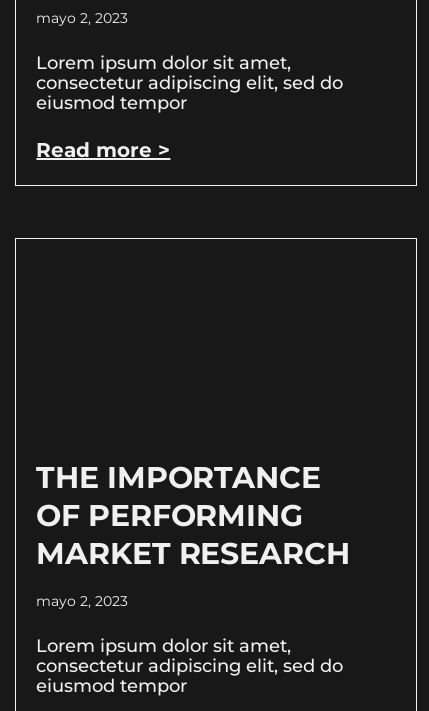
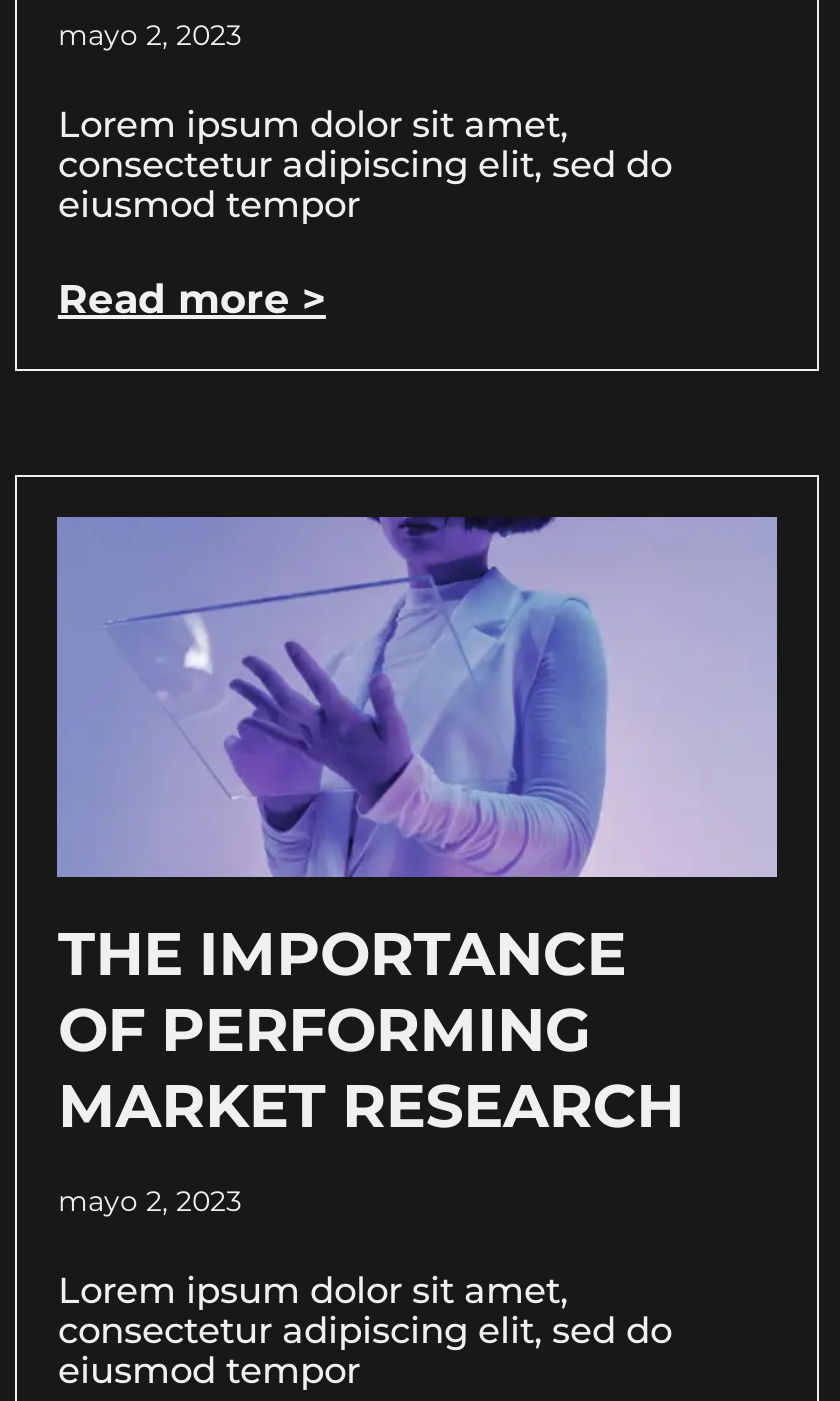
+ [image]
